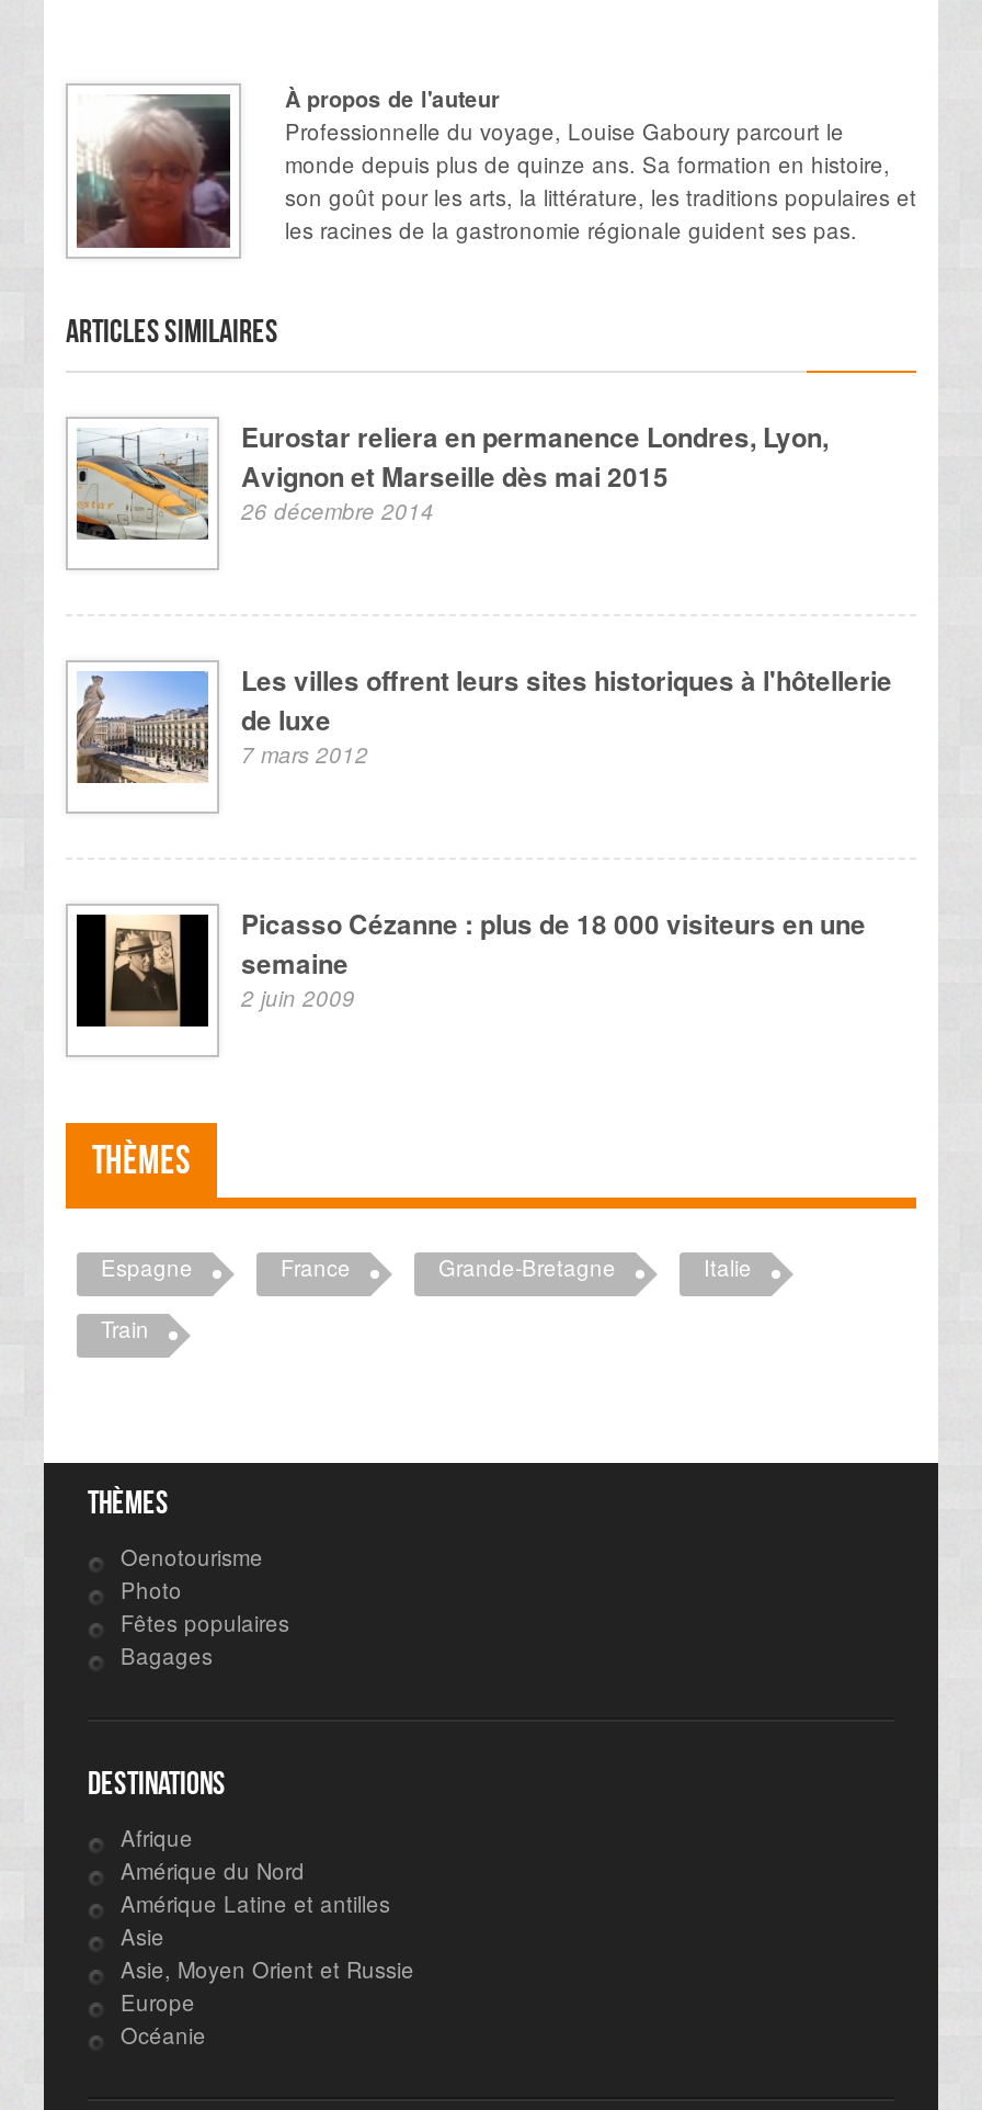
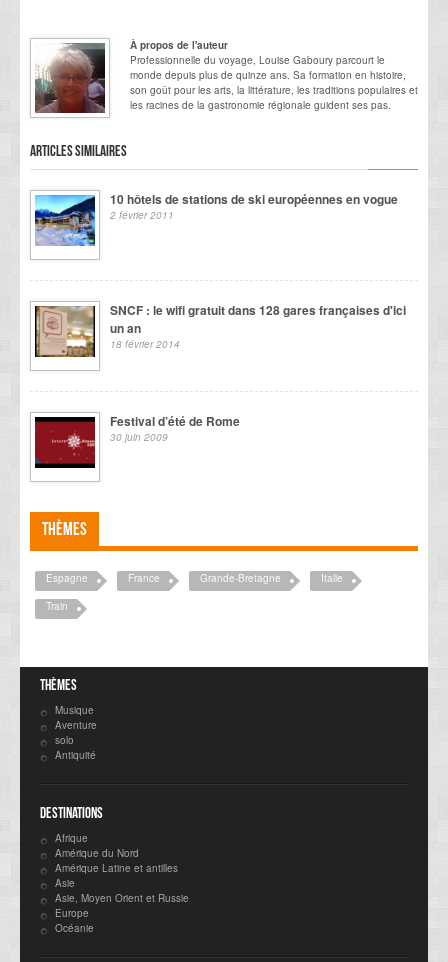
- [image]
- Eurostar reliera en permanence Londres, Lyon,
- Avignon et Marseille dès mai 2015
- 26 décembre 2014
+ [image]
+ 10 hôtels de stations de ski européennes en vogue
+ 2 février 2011

- [image]
- Les villes offrent leurs sites historiques à l'hôtellerie
- de luxe
- 7 mars 2012
+ [image]
+ SNCF : le wifi gratuit dans 128 gares françaises d'ici
+ un an
+ 18 février 2014

- [image]
- Picasso Cézanne : plus de 18 000 visiteurs en une
- semaine
- 2 juin 2009
+ [image]
+ Festival d’été de Rome
+ 30 juin 2009

- Oenotourisme
- Photo
- Fêtes populaires
- Bagages
+ Musique
+ Aventure
+ solo
+ Antiquité
